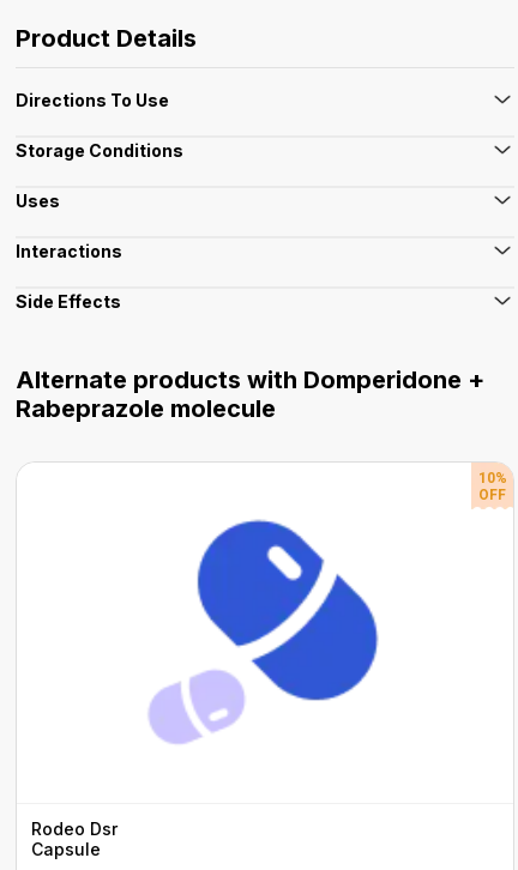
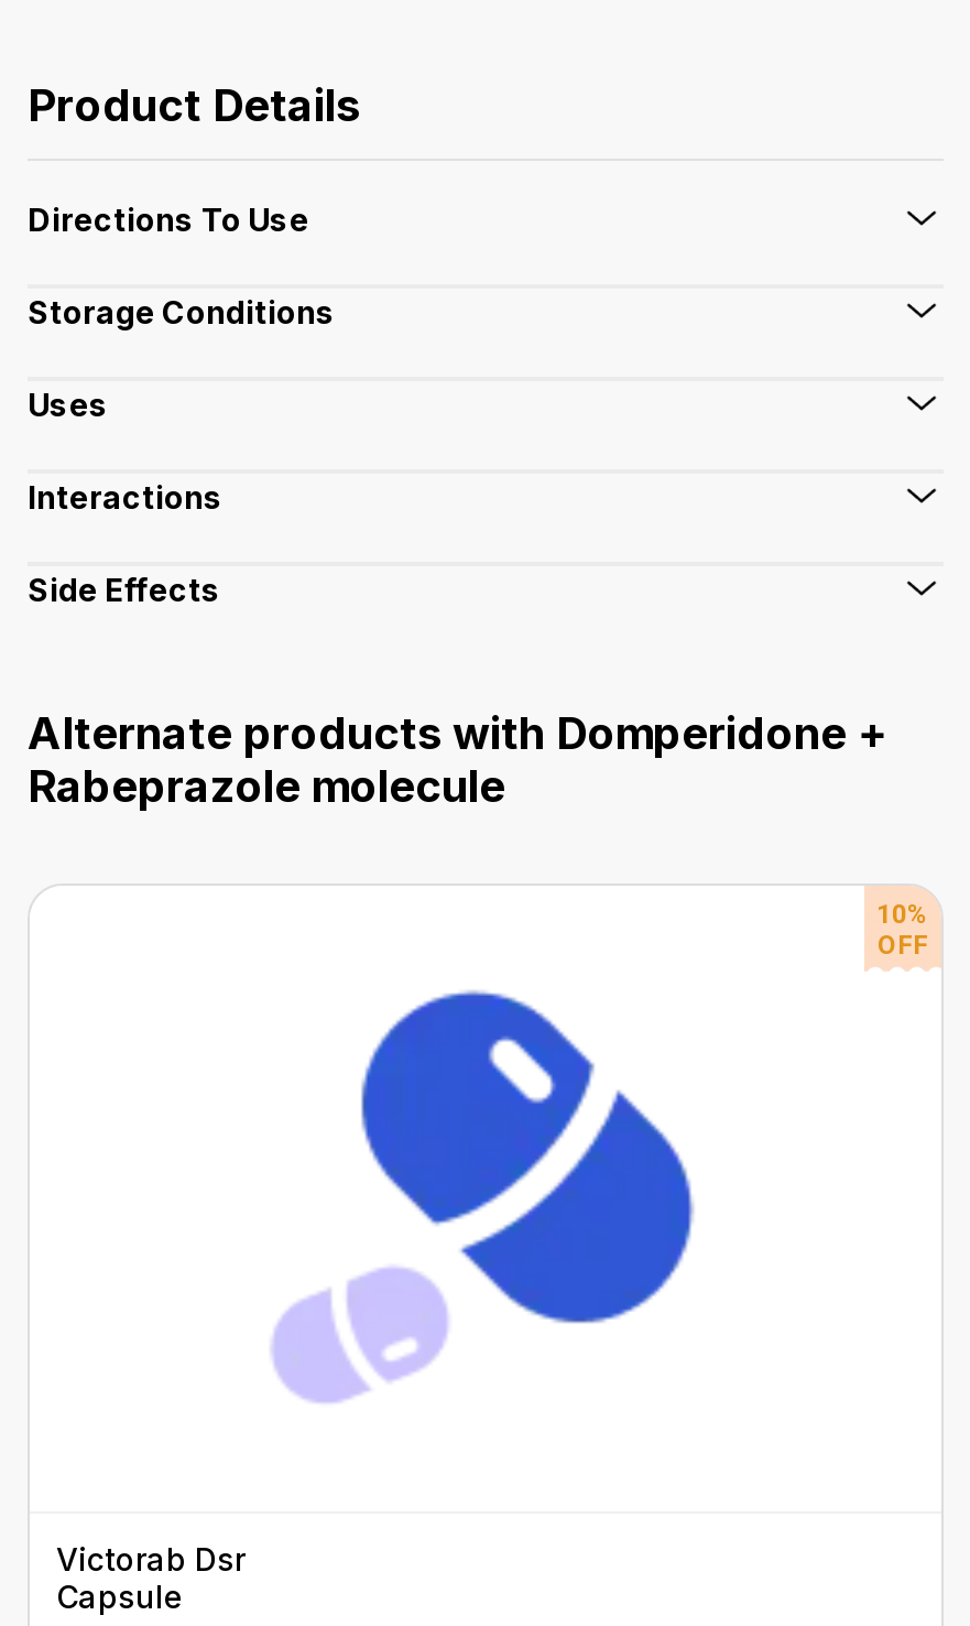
- Rodeo Dsr
+ Victorab Dsr
